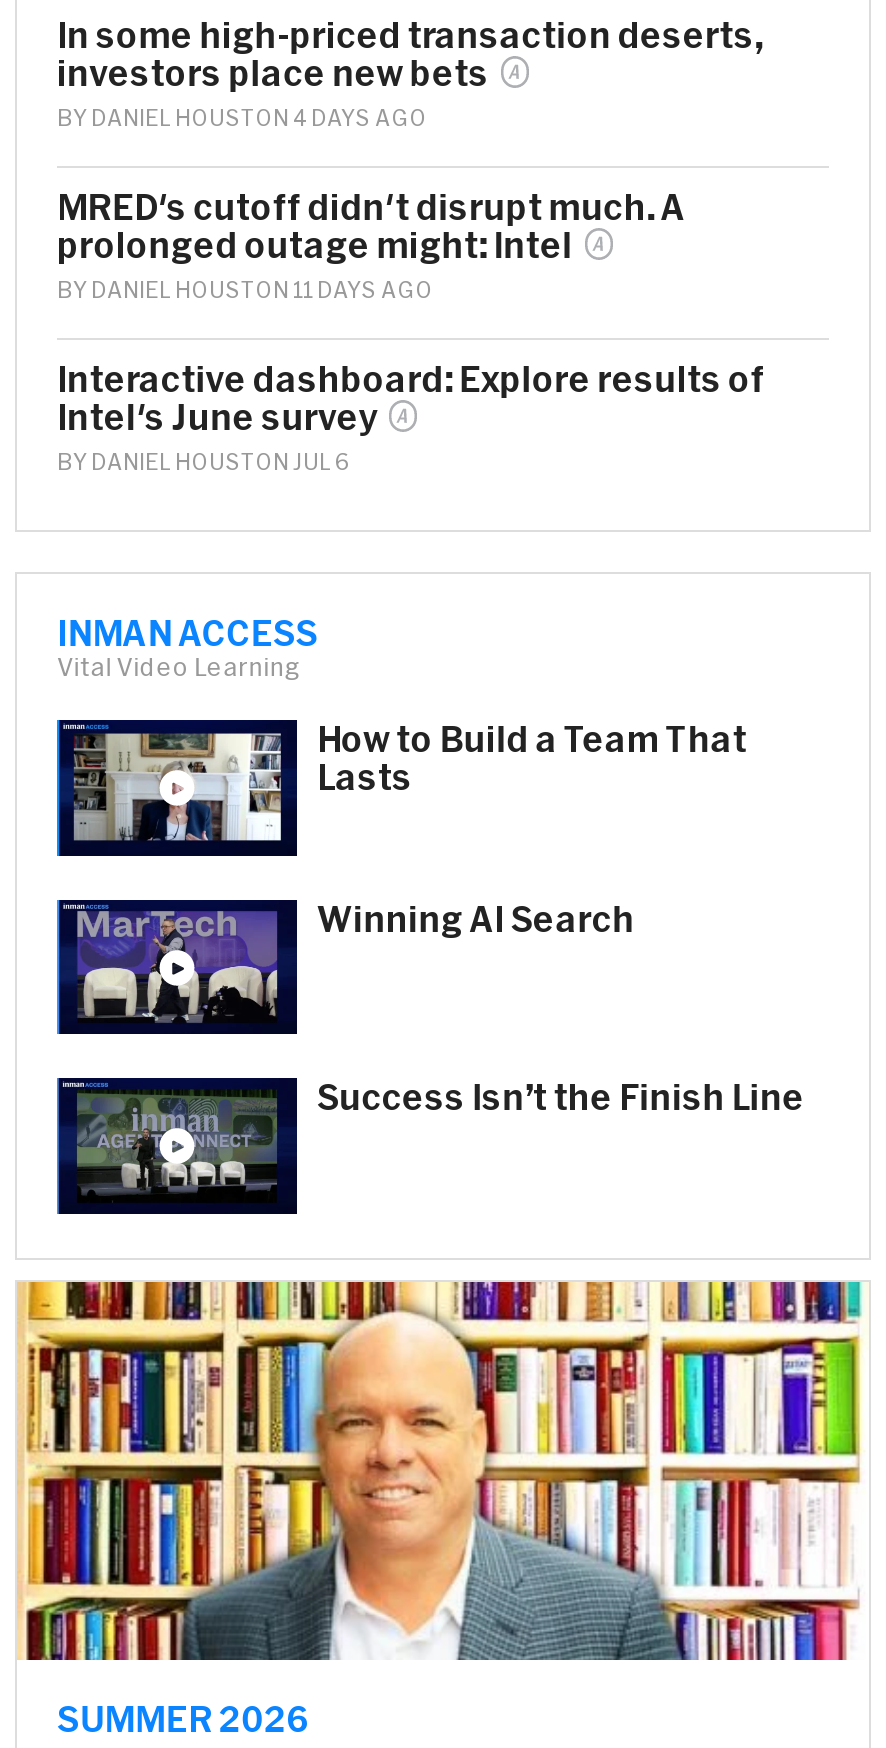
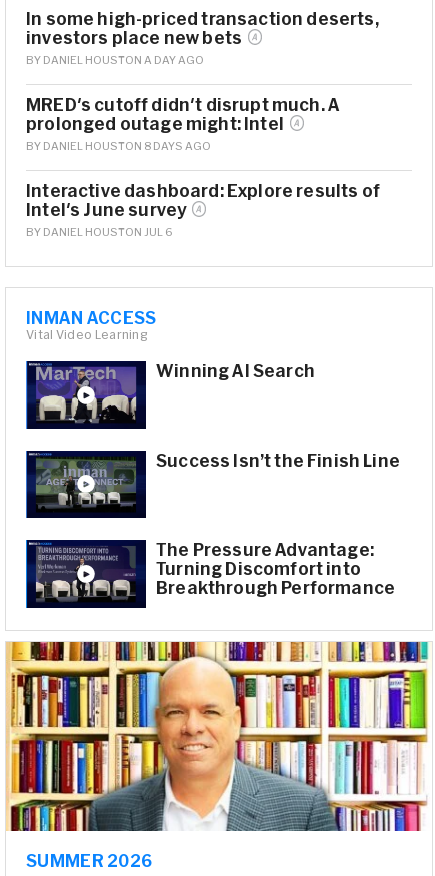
- BY DANIEL HOUSTON 4 DAYS AGO
+ BY DANIEL HOUSTON A DAY AGO

- BY DANIEL HOUSTON 11 DAYS AGO
+ BY DANIEL HOUSTON 8 DAYS AGO

- [image]
- How to Build a Team That
- Lasts

moved up: [image] | Winning AI Search | Success Isn’t the Finish Line

moved up: [image]

+ [image]
+ The Pressure Advantage:
+ Turning Discomfort into
+ Breakthrough Performance
